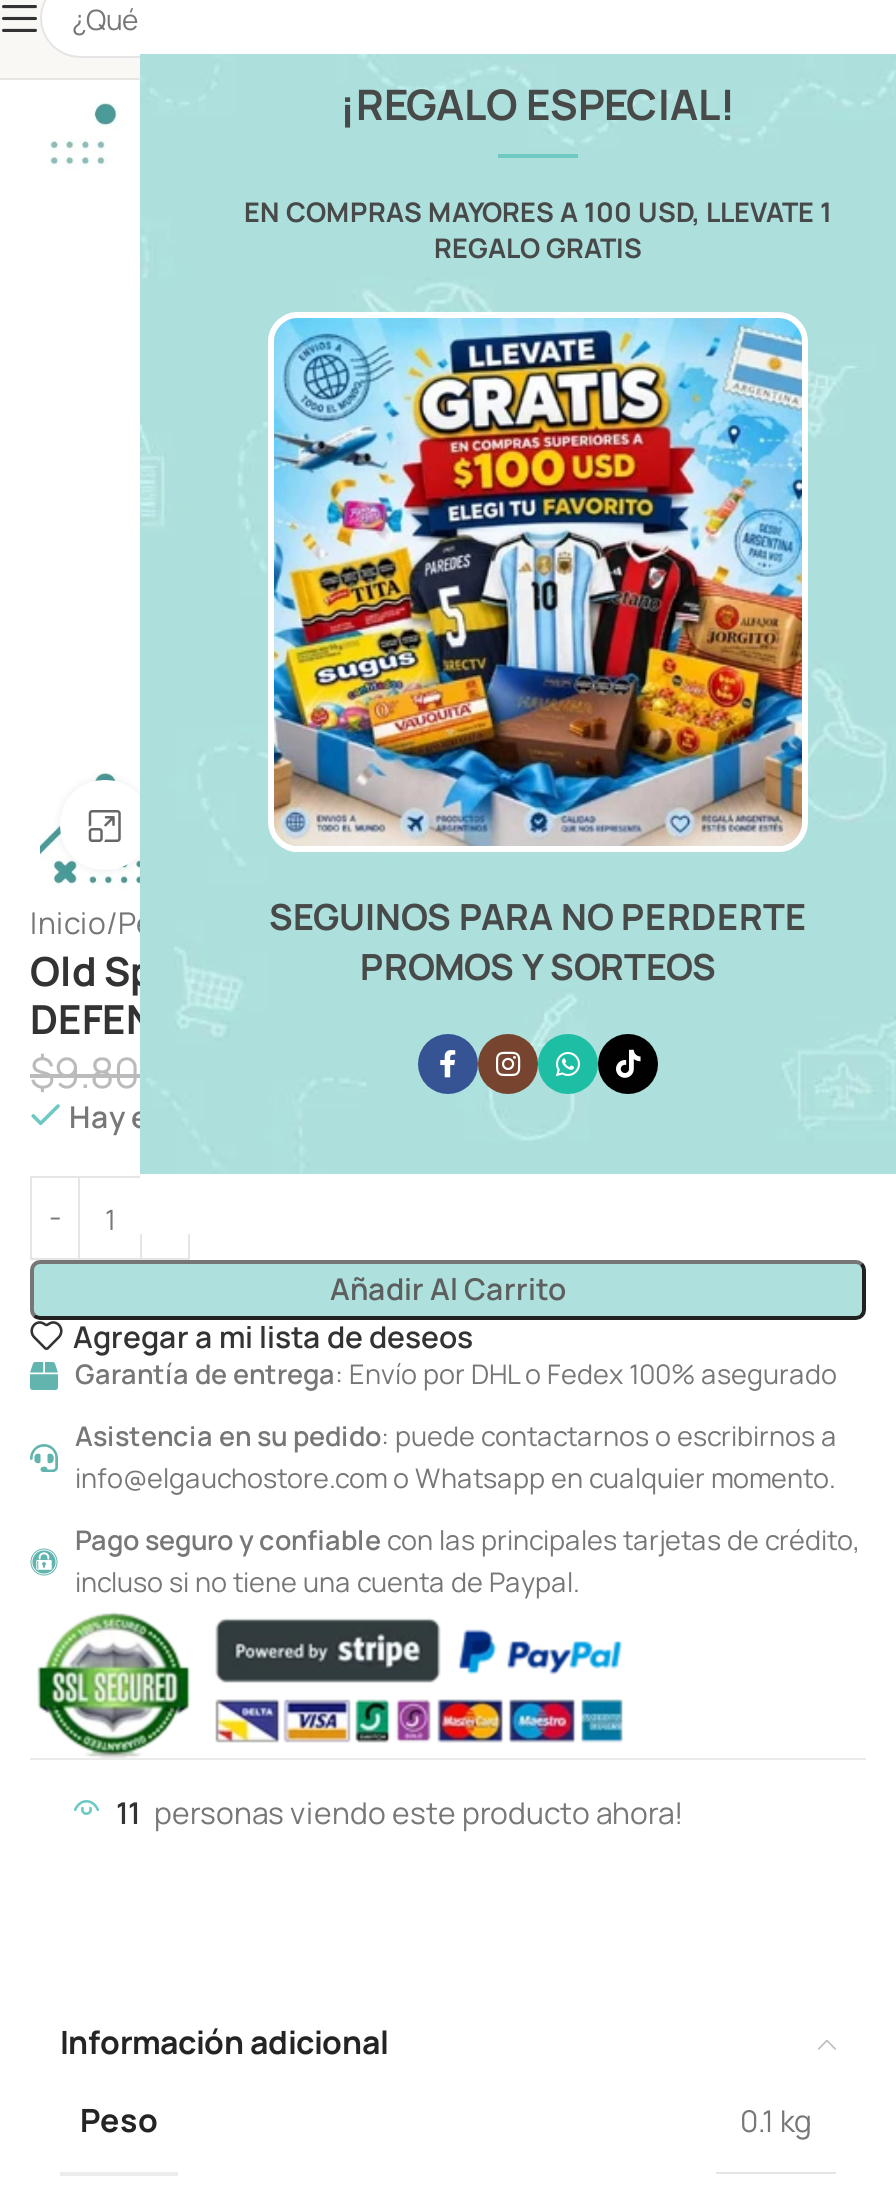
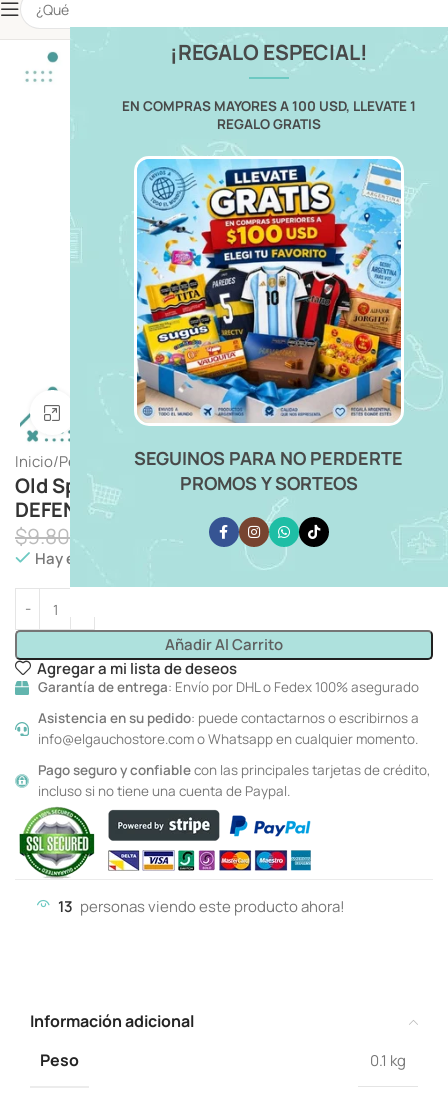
- 11 personas viendo este producto ahora!
+ 13 personas viendo este producto ahora!
